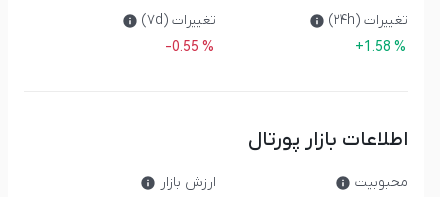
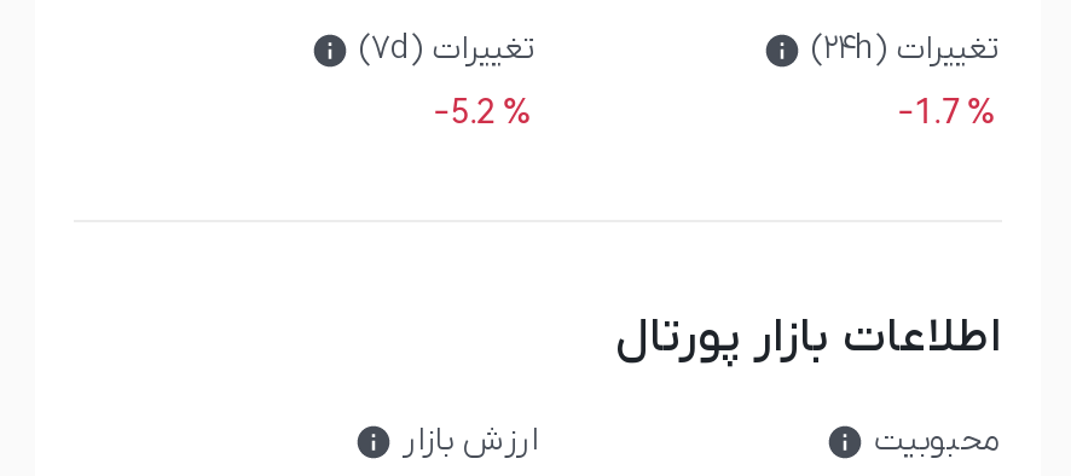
- -0.55%
+ -5.2%

- +1.58%
+ -1.7%
